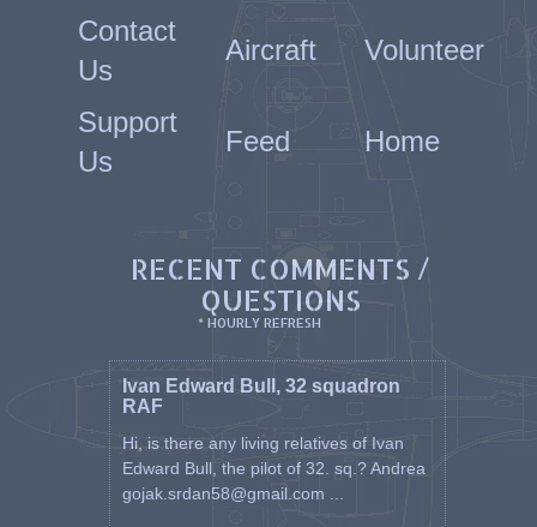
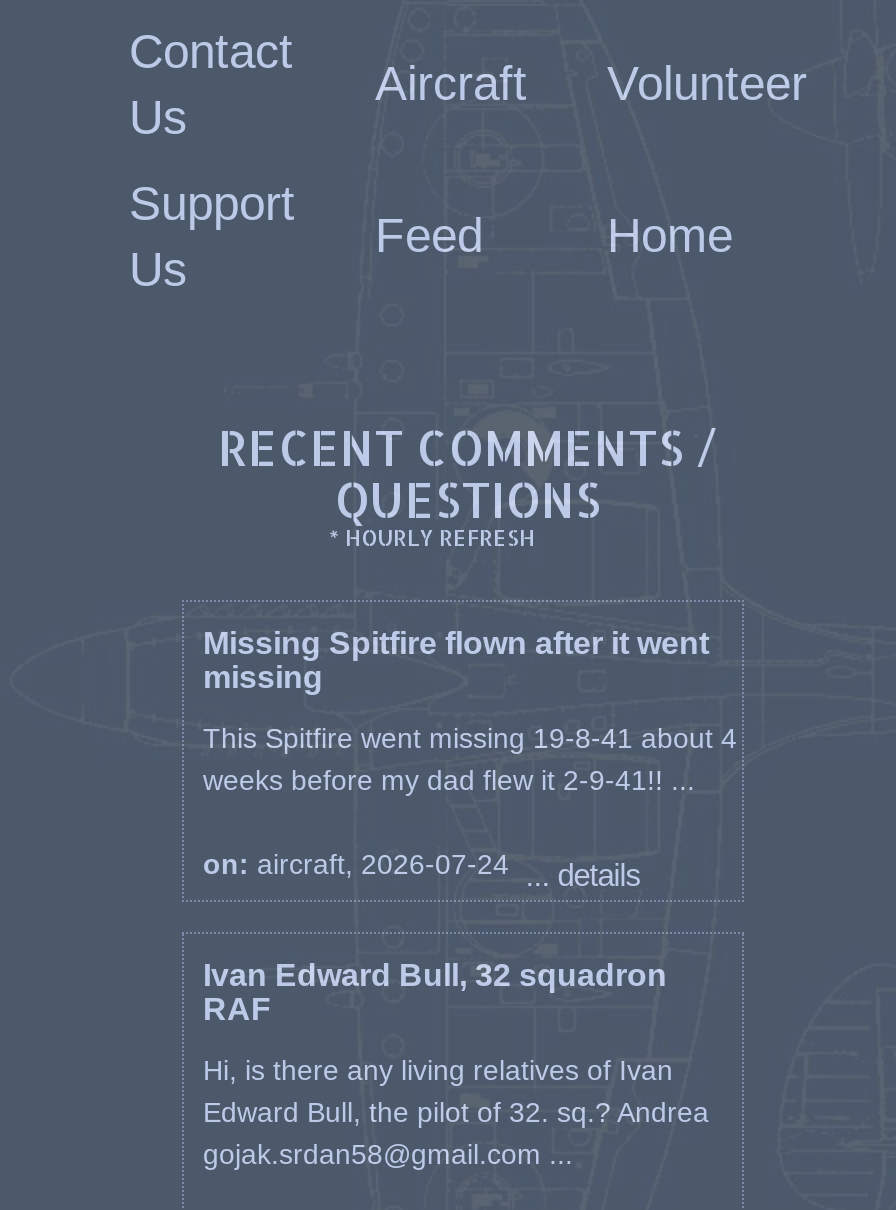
+ Missing Spitfire flown after it went
+ missing
+ This Spitfire went missing 19-8-41 about 4
+ weeks before my dad flew it 2-9-41!! ...
+ on: aircraft, 2026-07-24 ... details
